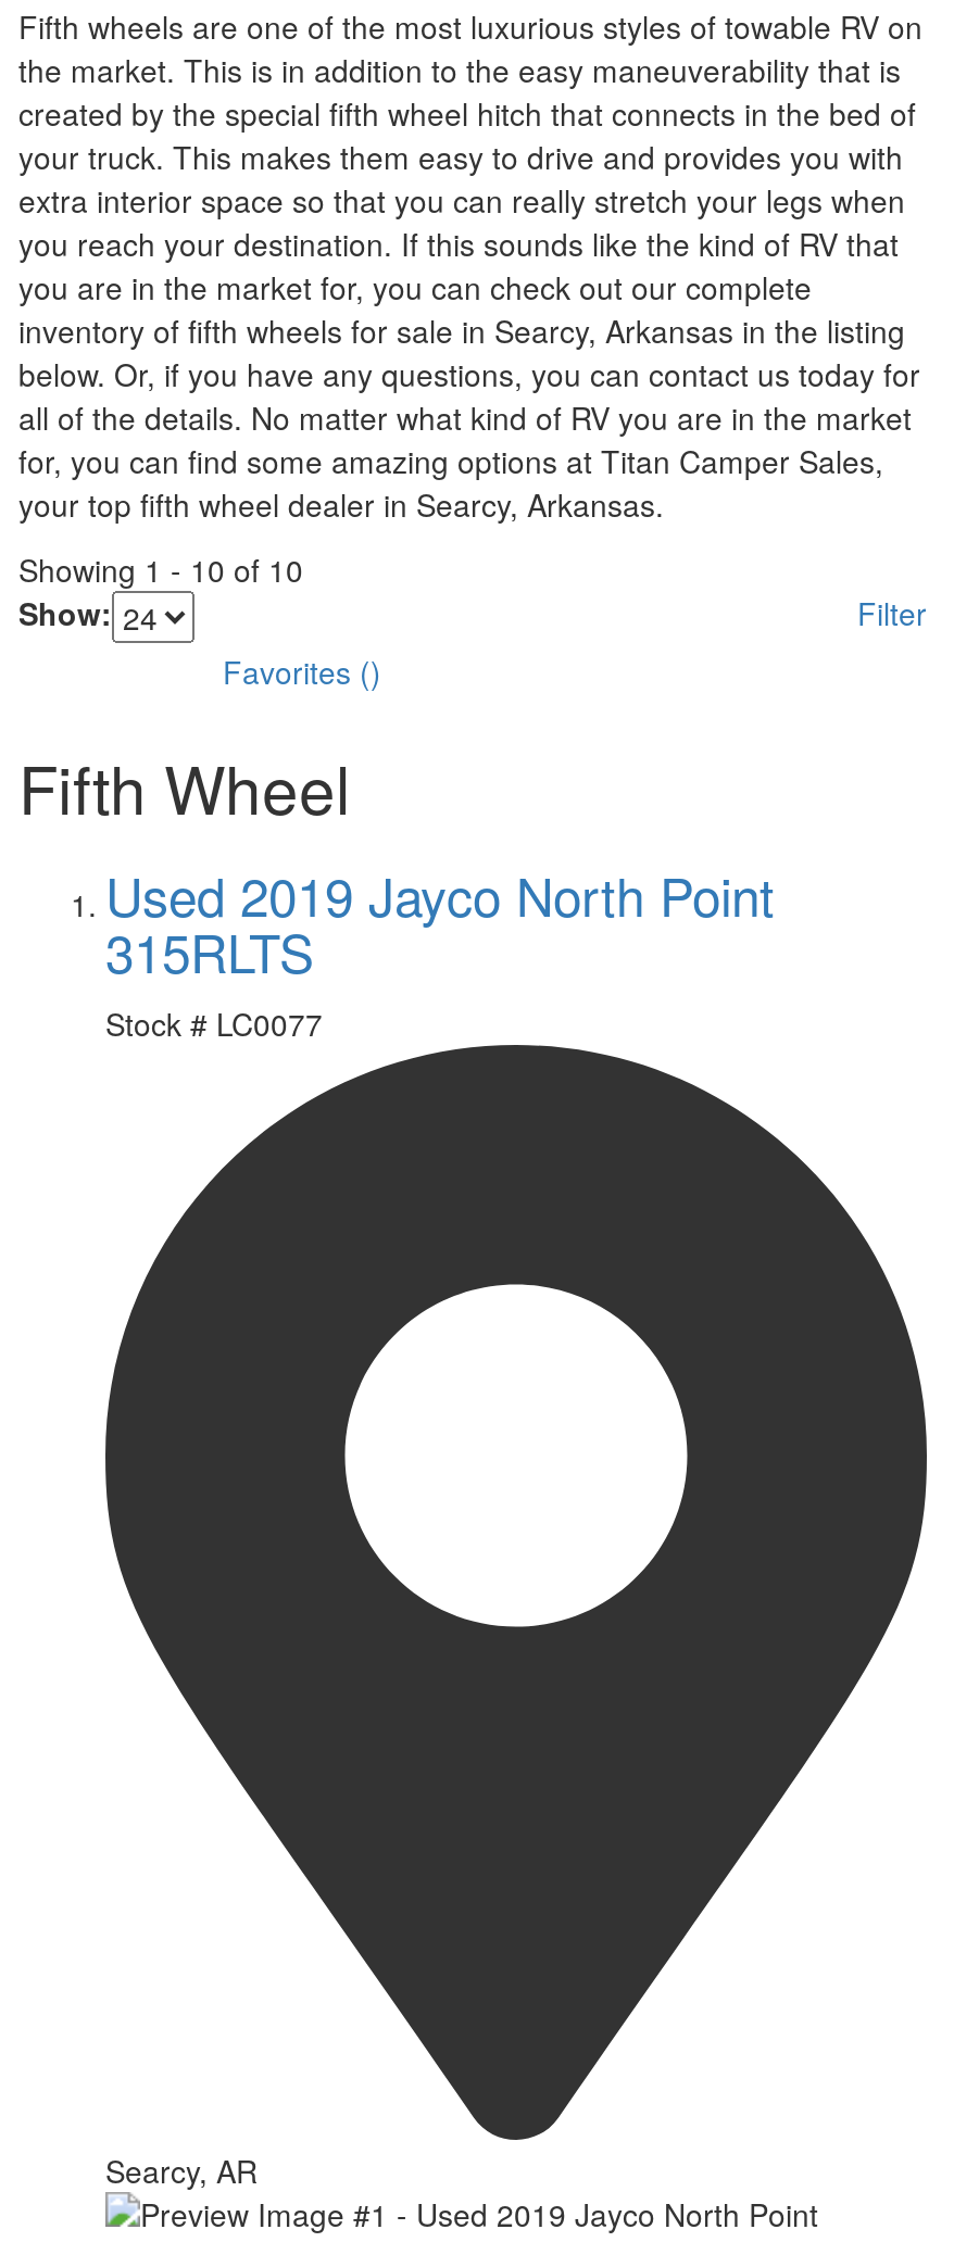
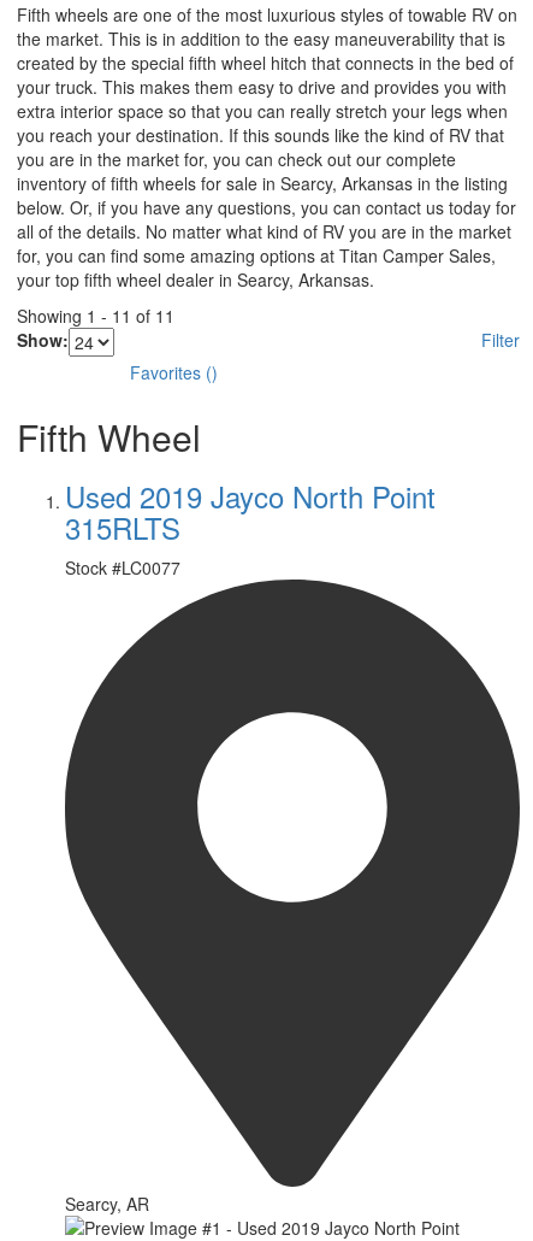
- Showing 1 - 10 of 10
+ Showing 1 - 11 of 11

- Stock # LC0077
+ Stock #LC0077
